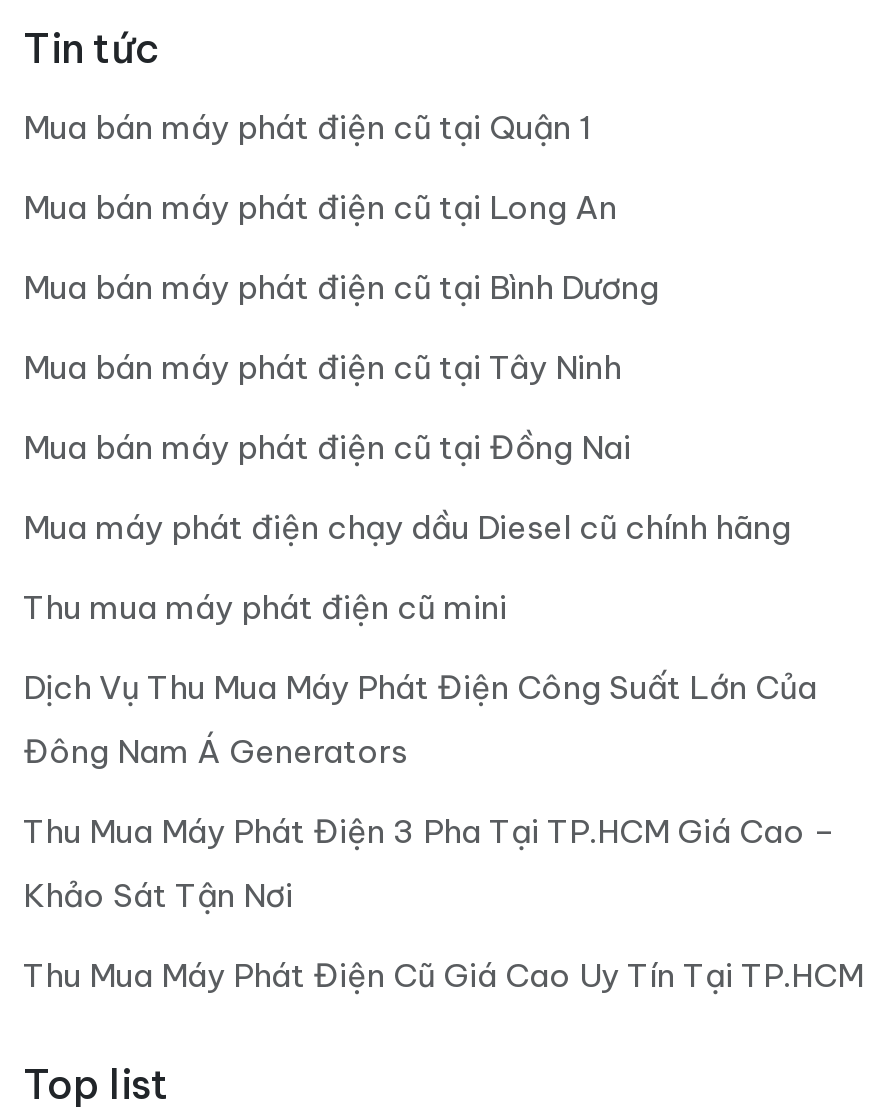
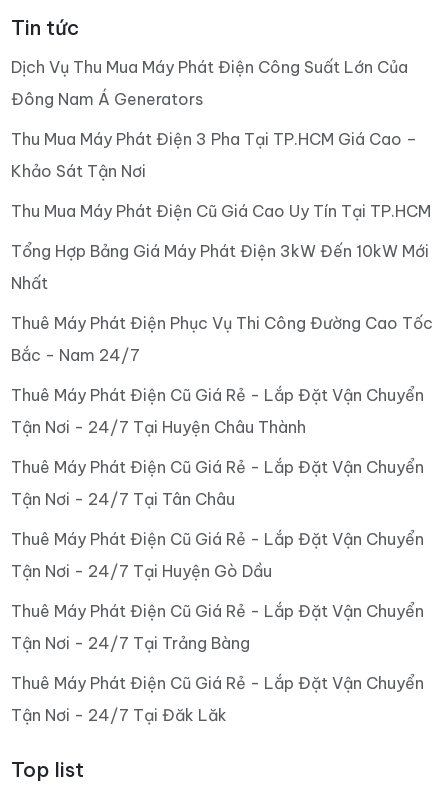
- Mua bán máy phát điện cũ tại Quận 1
- Mua bán máy phát điện cũ tại Long An
- Mua bán máy phát điện cũ tại Bình Dương
- Mua bán máy phát điện cũ tại Tây Ninh
- Mua bán máy phát điện cũ tại Đồng Nai
- Mua máy phát điện chạy dầu Diesel cũ chính hãng
- Thu mua máy phát điện cũ mini

moved up: Dịch Vụ Thu Mua Máy Phát Điện Công Suất Lớn Của | Đông Nam Á Generators | Thu Mua Máy Phát Điện 3 Pha Tại TP.HCM Giá Cao – | Khảo Sát Tận Nơi | Thu Mua Máy Phát Điện Cũ Giá Cao Uy Tín Tại TP.HCM

+ Tổng Hợp Bảng Giá Máy Phát Điện 3kW Đến 10kW Mới
+ Nhất
+ Thuê Máy Phát Điện Phục Vụ Thi Công Đường Cao Tốc
+ Bắc - Nam 24/7
+ Thuê Máy Phát Điện Cũ Giá Rẻ - Lắp Đặt Vận Chuyển
+ Tận Nơi - 24/7 Tại Huyện Châu Thành
+ Thuê Máy Phát Điện Cũ Giá Rẻ - Lắp Đặt Vận Chuyển
+ Tận Nơi - 24/7 Tại Tân Châu
+ Thuê Máy Phát Điện Cũ Giá Rẻ - Lắp Đặt Vận Chuyển
+ Tận Nơi - 24/7 Tại Huyện Gò Dầu
+ Thuê Máy Phát Điện Cũ Giá Rẻ - Lắp Đặt Vận Chuyển
+ Tận Nơi - 24/7 Tại Trảng Bàng
+ Thuê Máy Phát Điện Cũ Giá Rẻ - Lắp Đặt Vận Chuyển
+ Tận Nơi - 24/7 Tại Đăk Lăk
